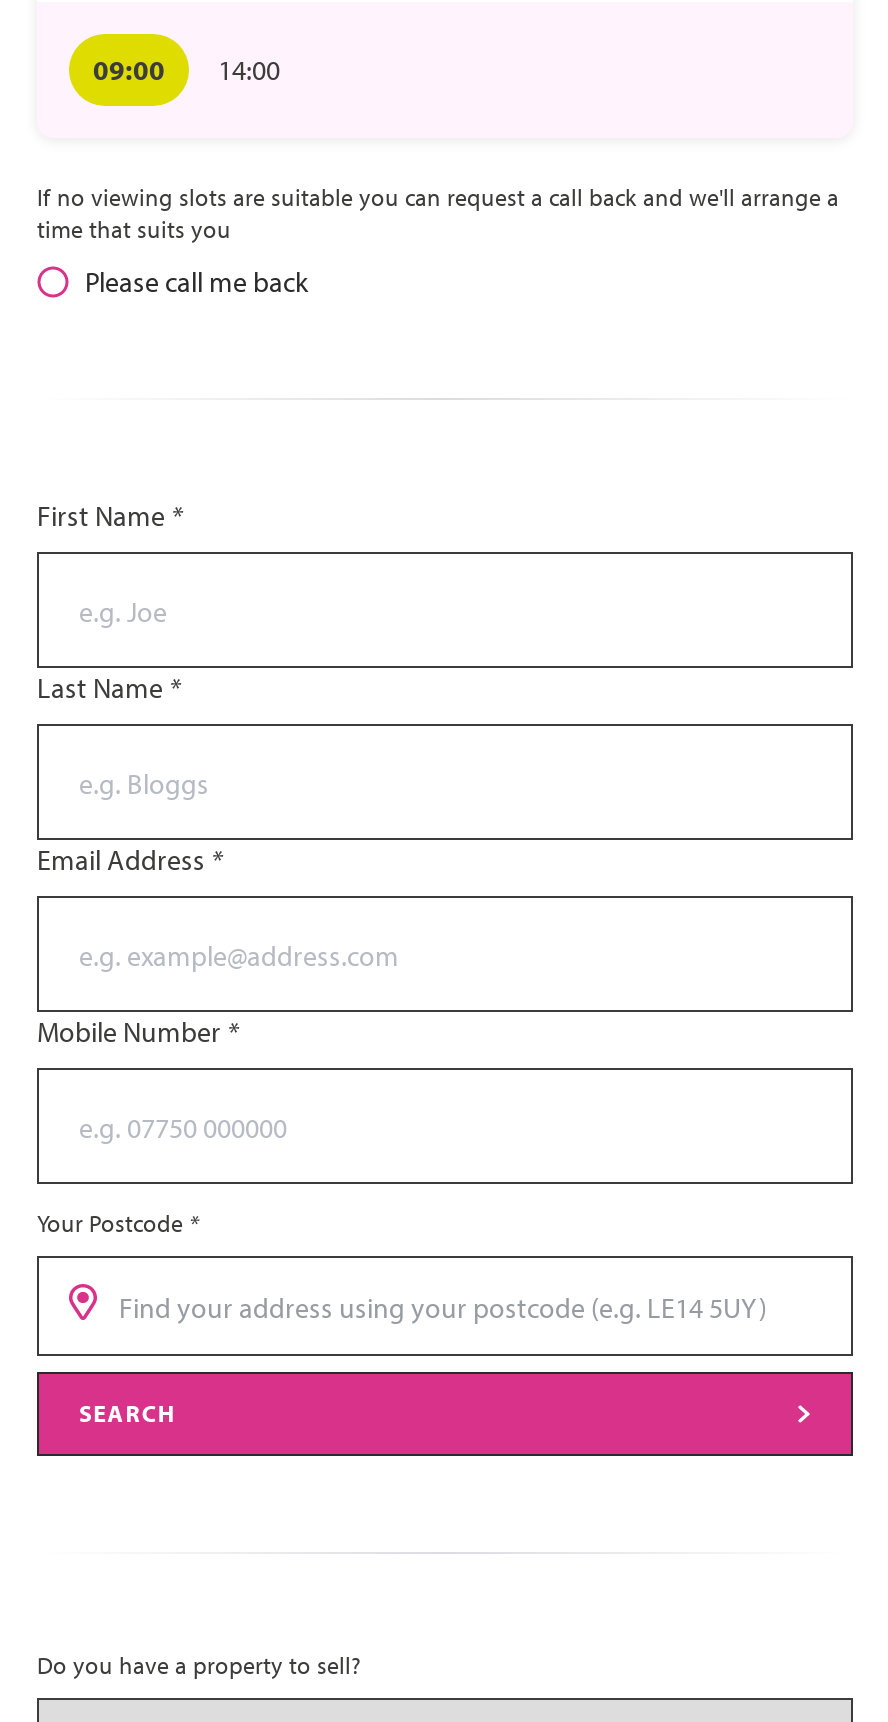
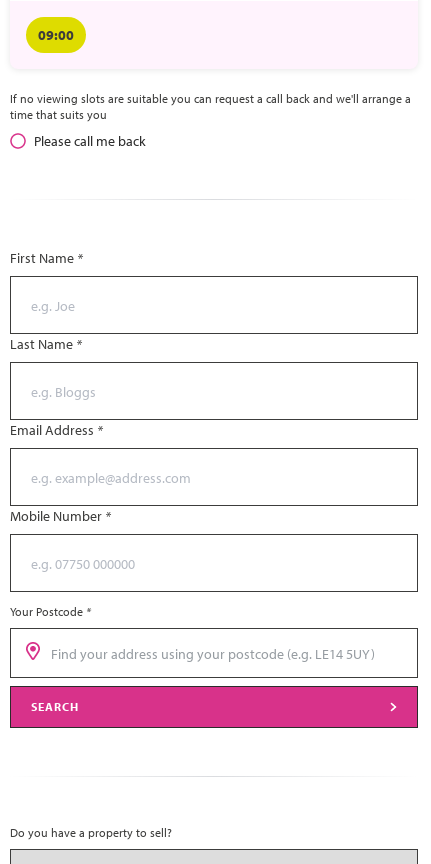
- 14:00
